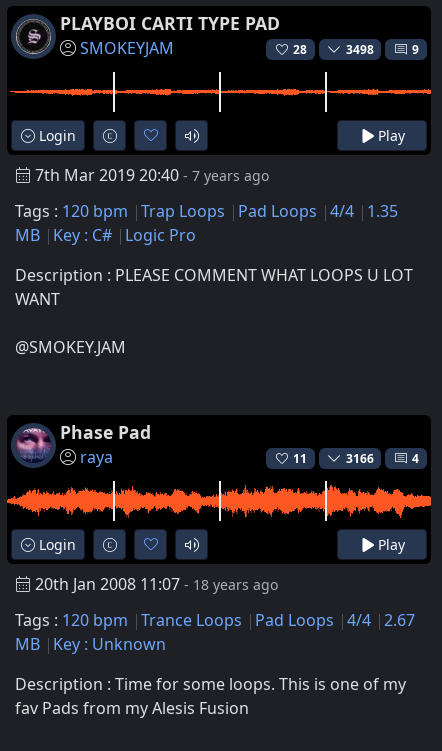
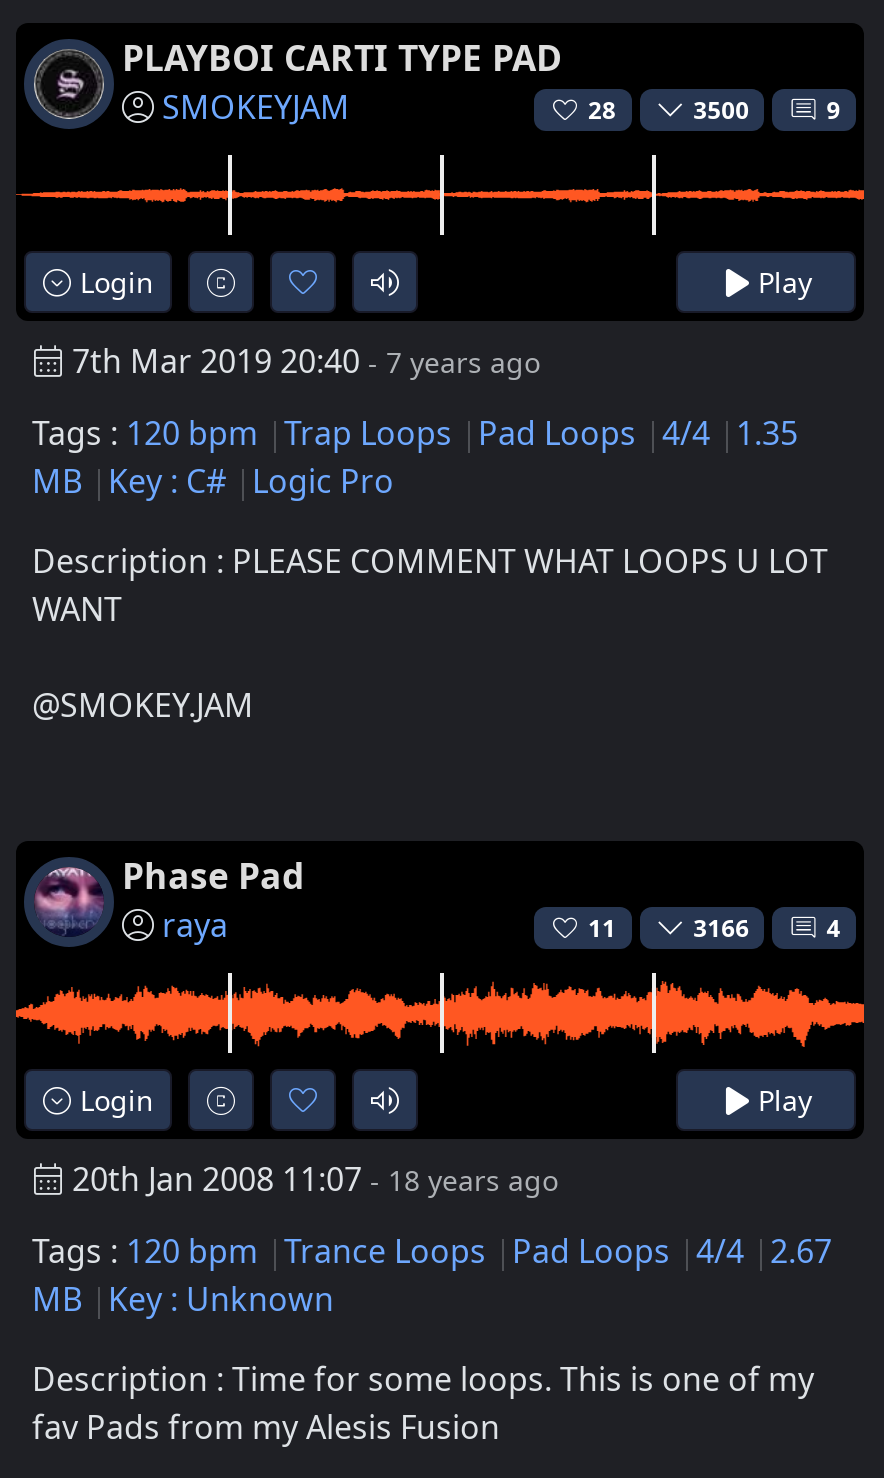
- 3498
+ 3500
